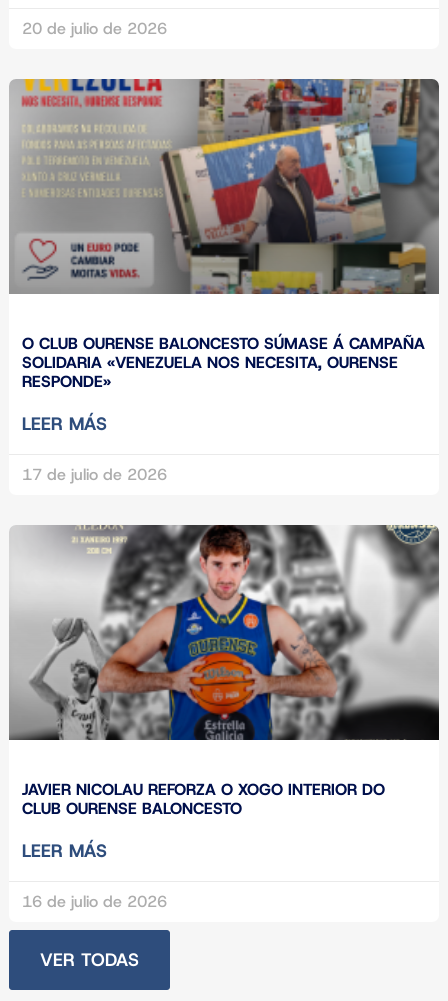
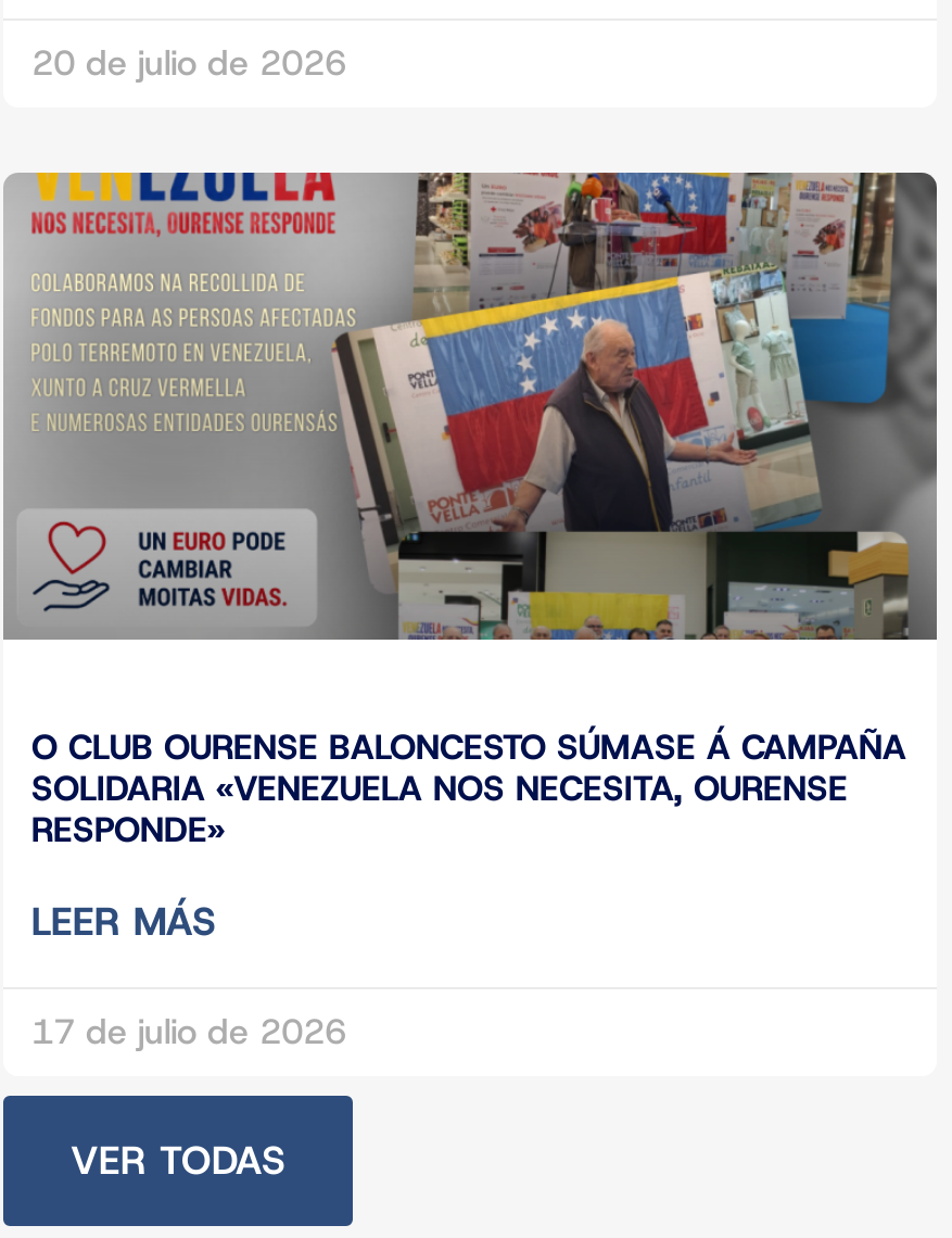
- [image]
- JAVIER NICOLAU REFORZA O XOGO INTERIOR DO
- CLUB OURENSE BALONCESTO
- LEER MÁS
- 16 de julio de 2026
